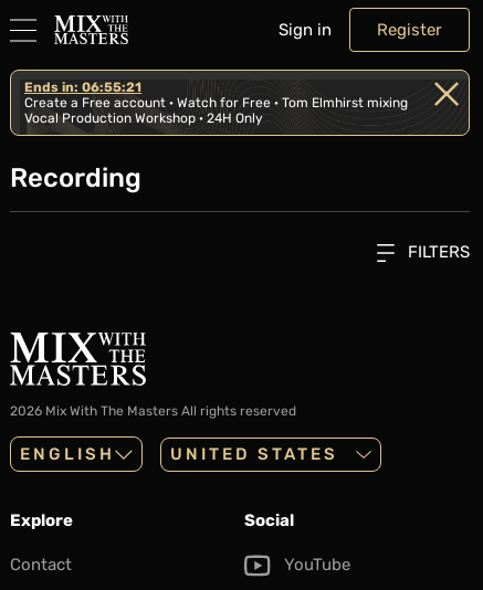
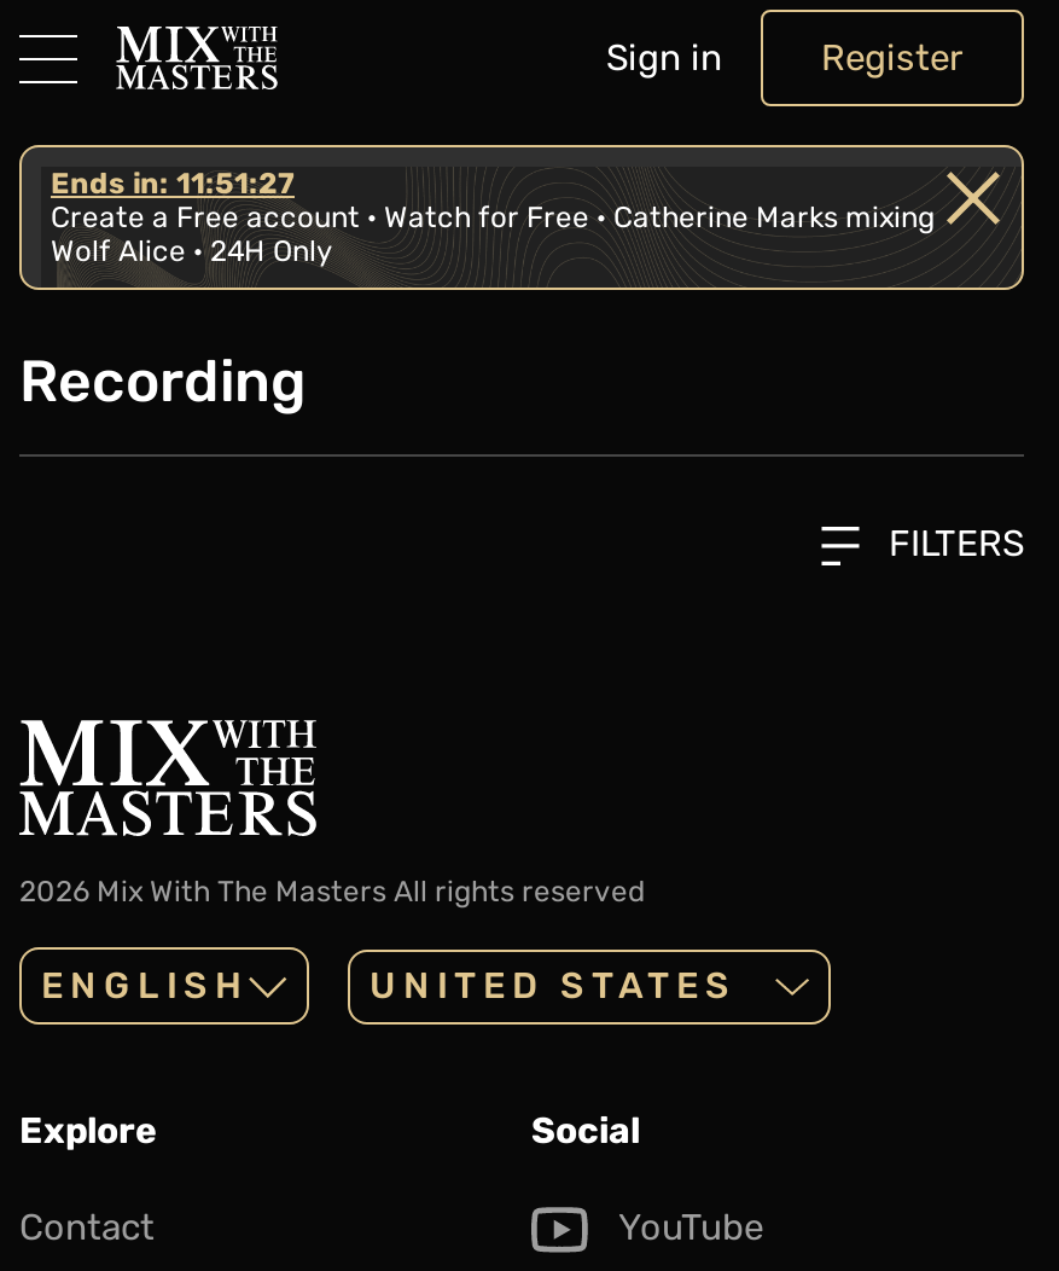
- Ends in: 06:55:21
- Create a Free account · Watch for Free · Tom Elmhirst mixing
- Vocal Production Workshop · 24H Only
+ Ends in: 11:51:27
+ Create a Free account · Watch for Free · Catherine Marks mixing
+ Wolf Alice · 24H Only
